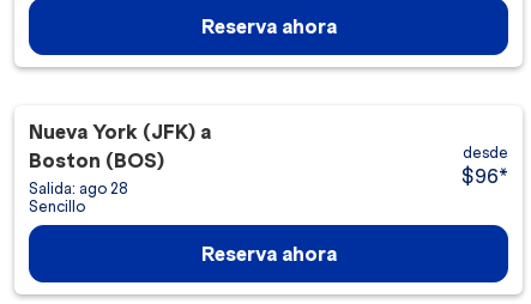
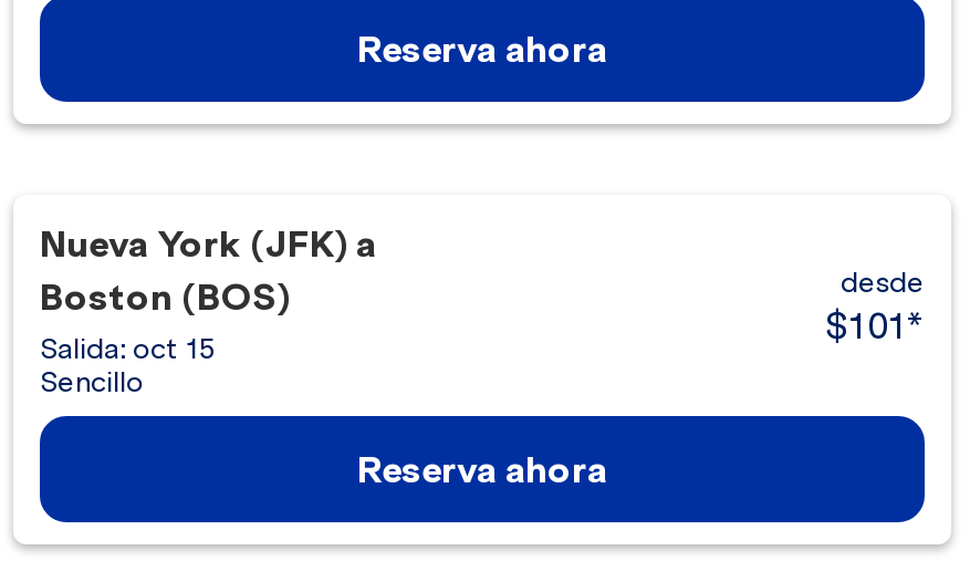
- $96 *
+ $101 *

- Salida: ago 28
+ Salida: oct 15
